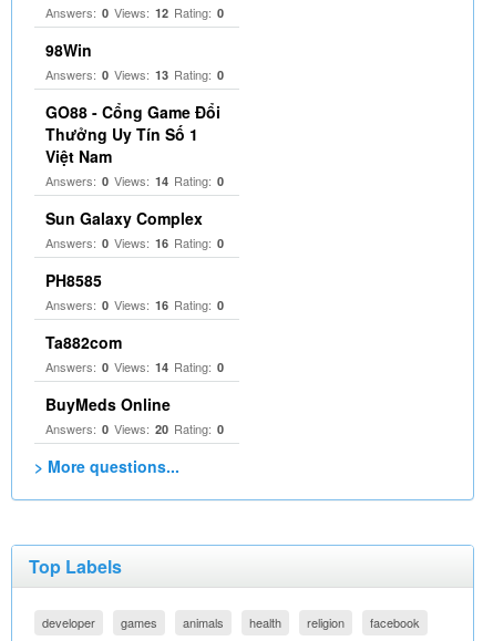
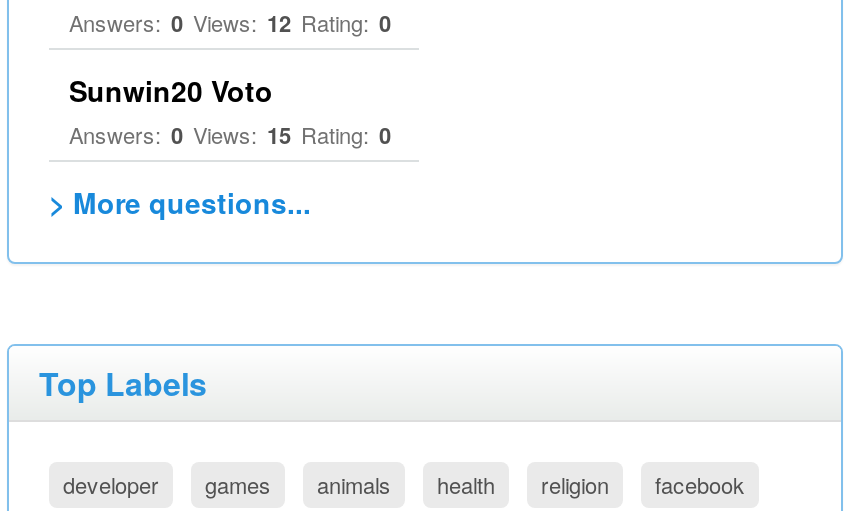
- 98Win
- Answers: 0 Views: 13 Rating: 0
- GO88 - Cổng Game Đổi
- Thưởng Uy Tín Số 1
- Việt Nam
- Answers: 0 Views: 14 Rating: 0
- Sun Galaxy Complex
- Answers: 0 Views: 16 Rating: 0
- PH8585
- Answers: 0 Views: 16 Rating: 0
- Ta882com
- Answers: 0 Views: 14 Rating: 0
- BuyMeds Online
- Answers: 0 Views: 20 Rating: 0
+ Sunwin20 Voto
+ Answers: 0 Views: 15 Rating: 0
